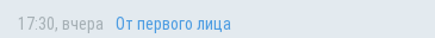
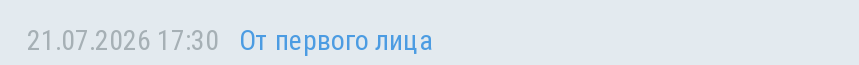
- 17:30, вчера От первого лица
+ 21.07.2026 17:30 От первого лица
